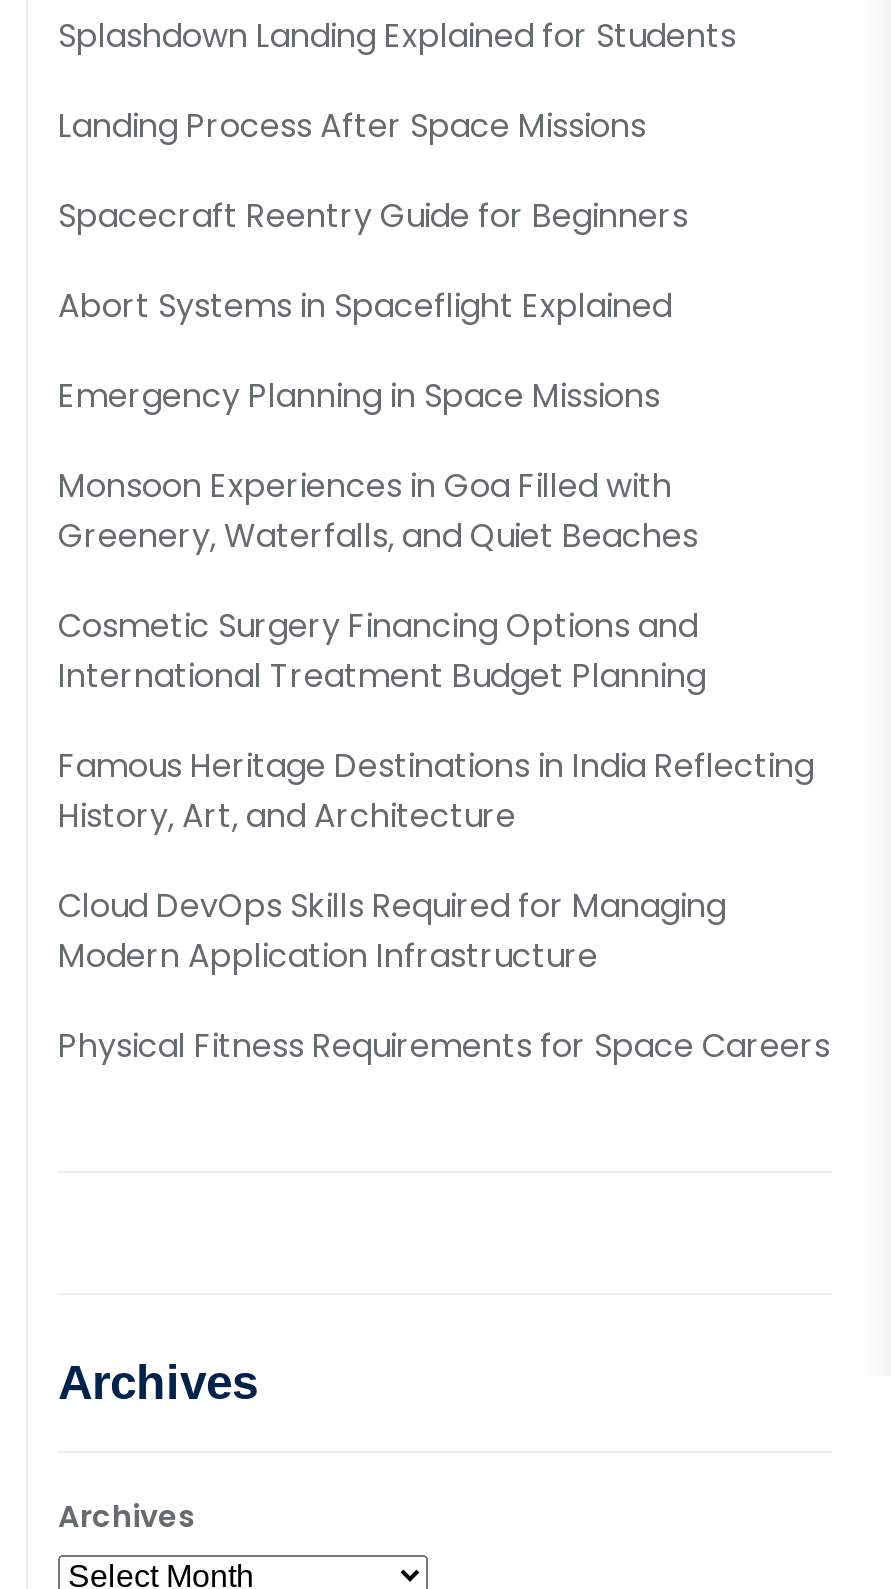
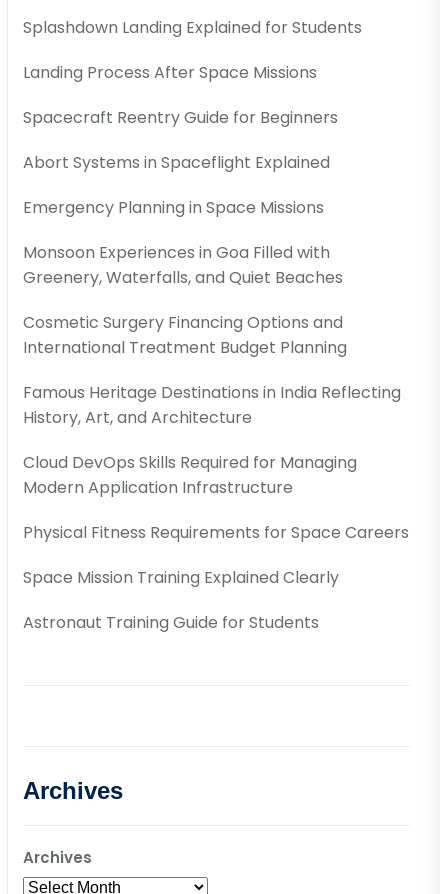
+ Space Mission Training Explained Clearly
+ Astronaut Training Guide for Students
